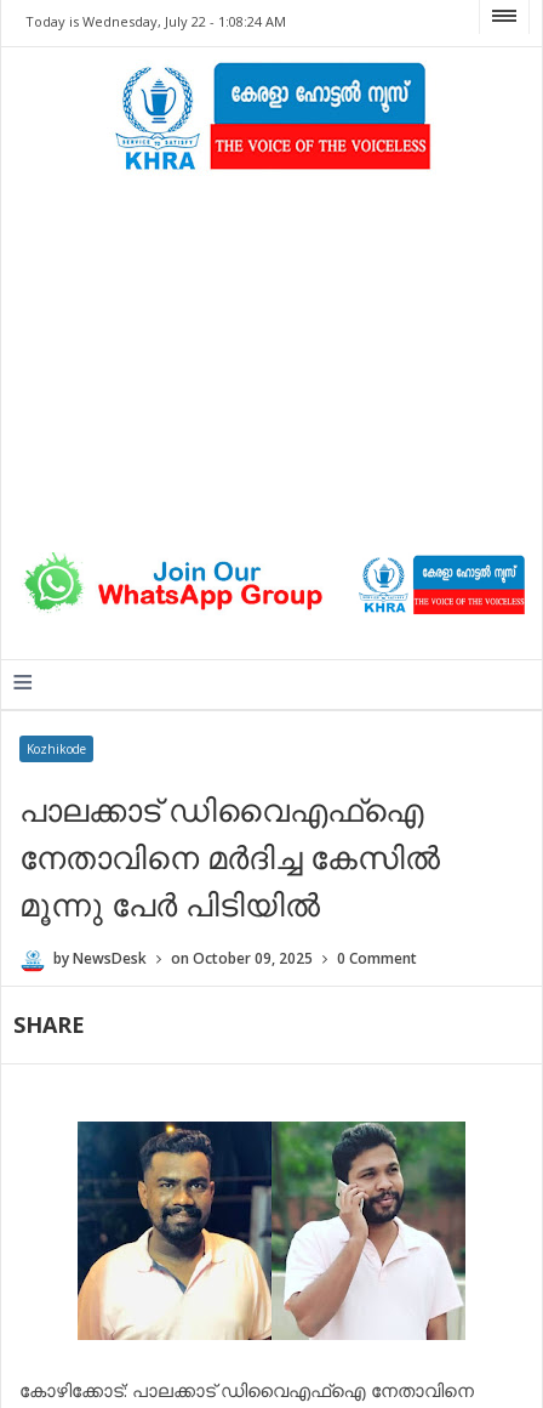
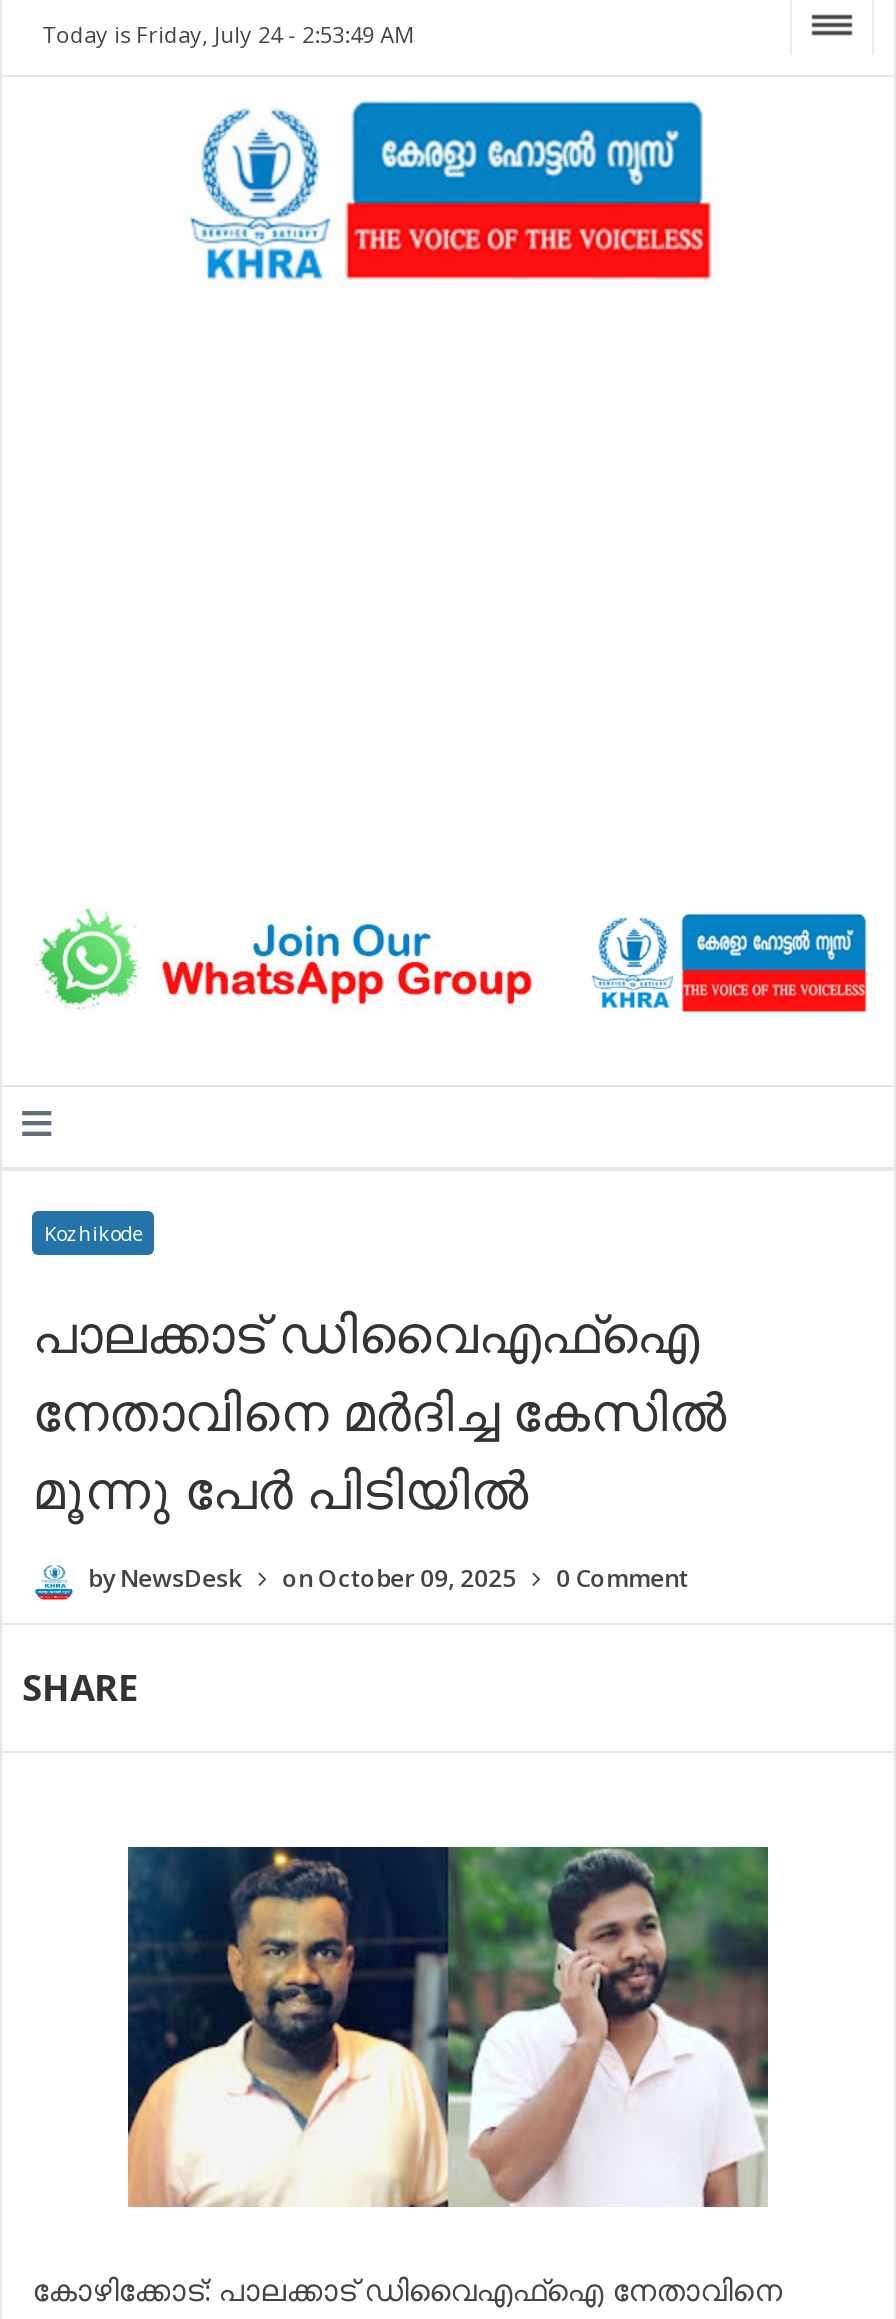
- Today is Wednesday, July 22 - 1:08:24 AM
+ Today is Friday, July 24 - 2:53:49 AM
